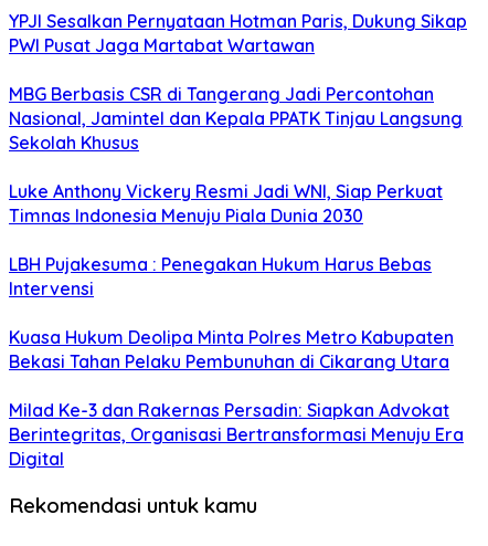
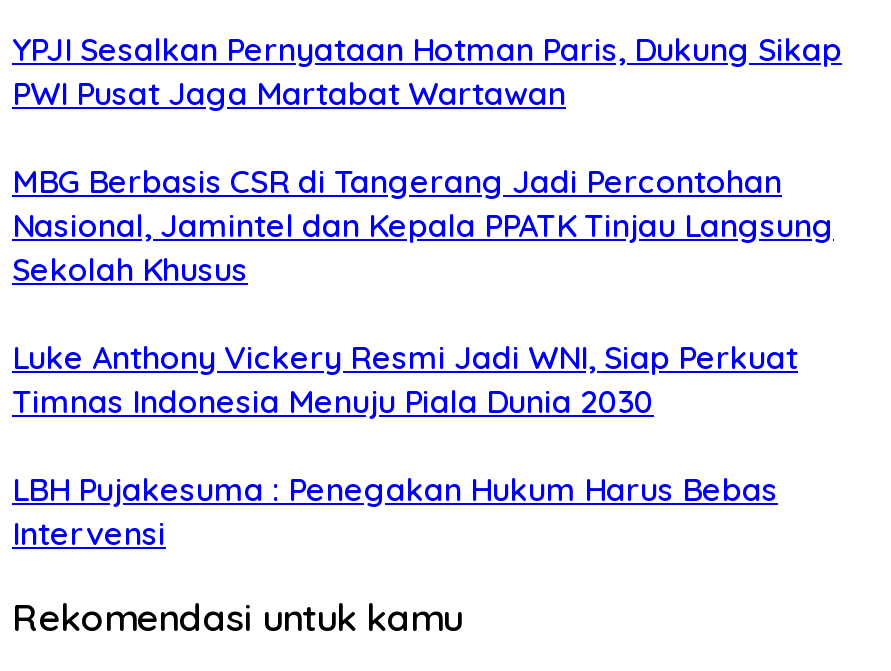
- Kuasa Hukum Deolipa Minta Polres Metro Kabupaten
- Bekasi Tahan Pelaku Pembunuhan di Cikarang Utara
- Milad Ke-3 dan Rakernas Persadin: Siapkan Advokat
- Berintegritas, Organisasi Bertransformasi Menuju Era
- Digital
